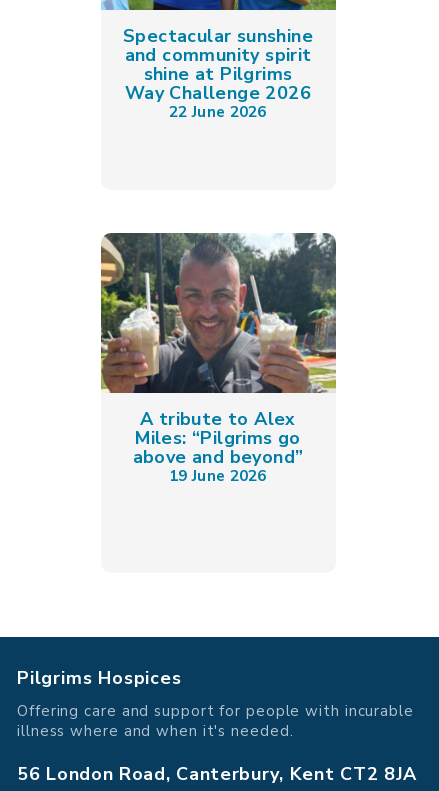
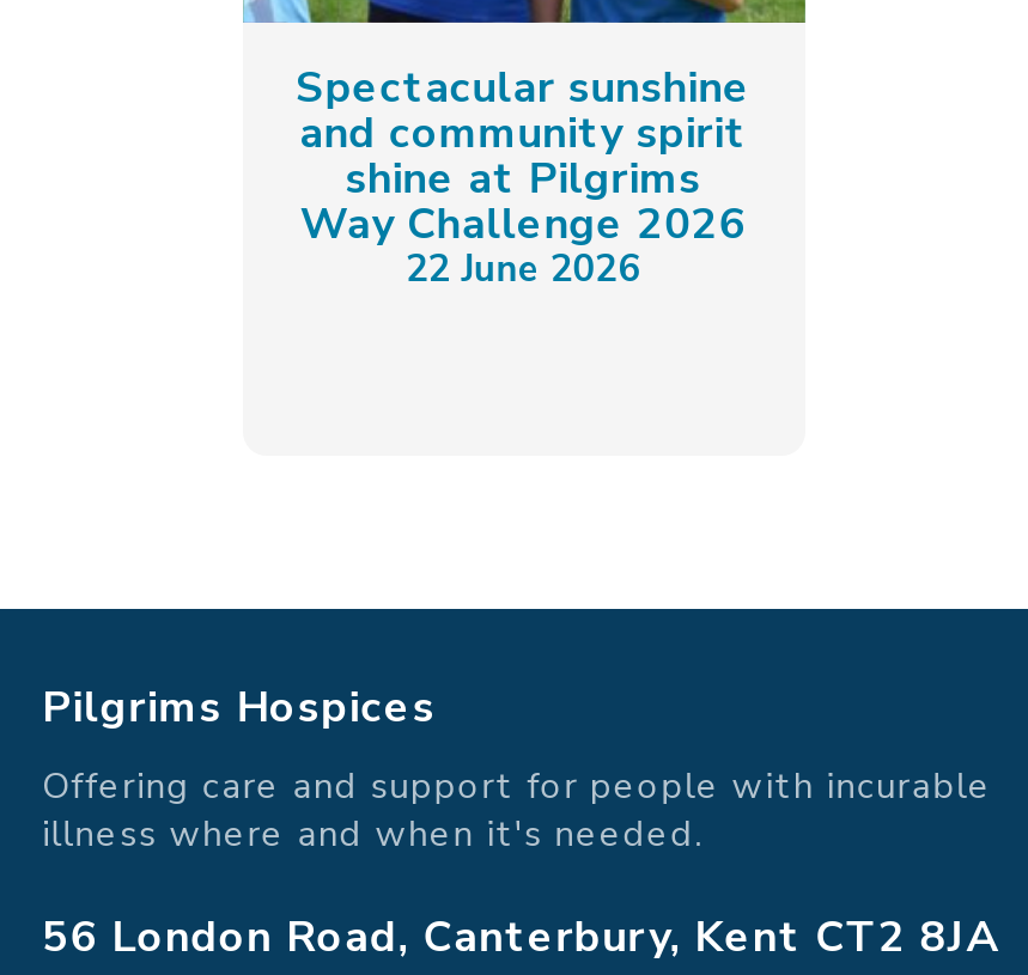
- [image]
- A tribute to Alex
- Miles: “Pilgrims go
- above and beyond”
- 19 June 2026
